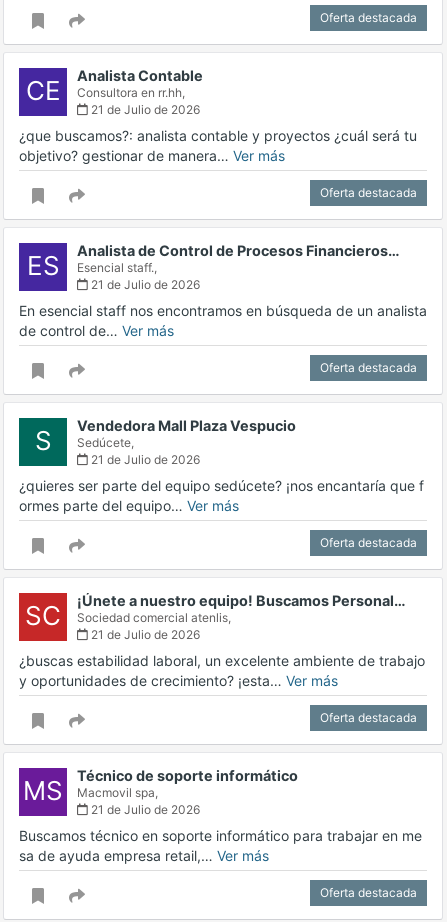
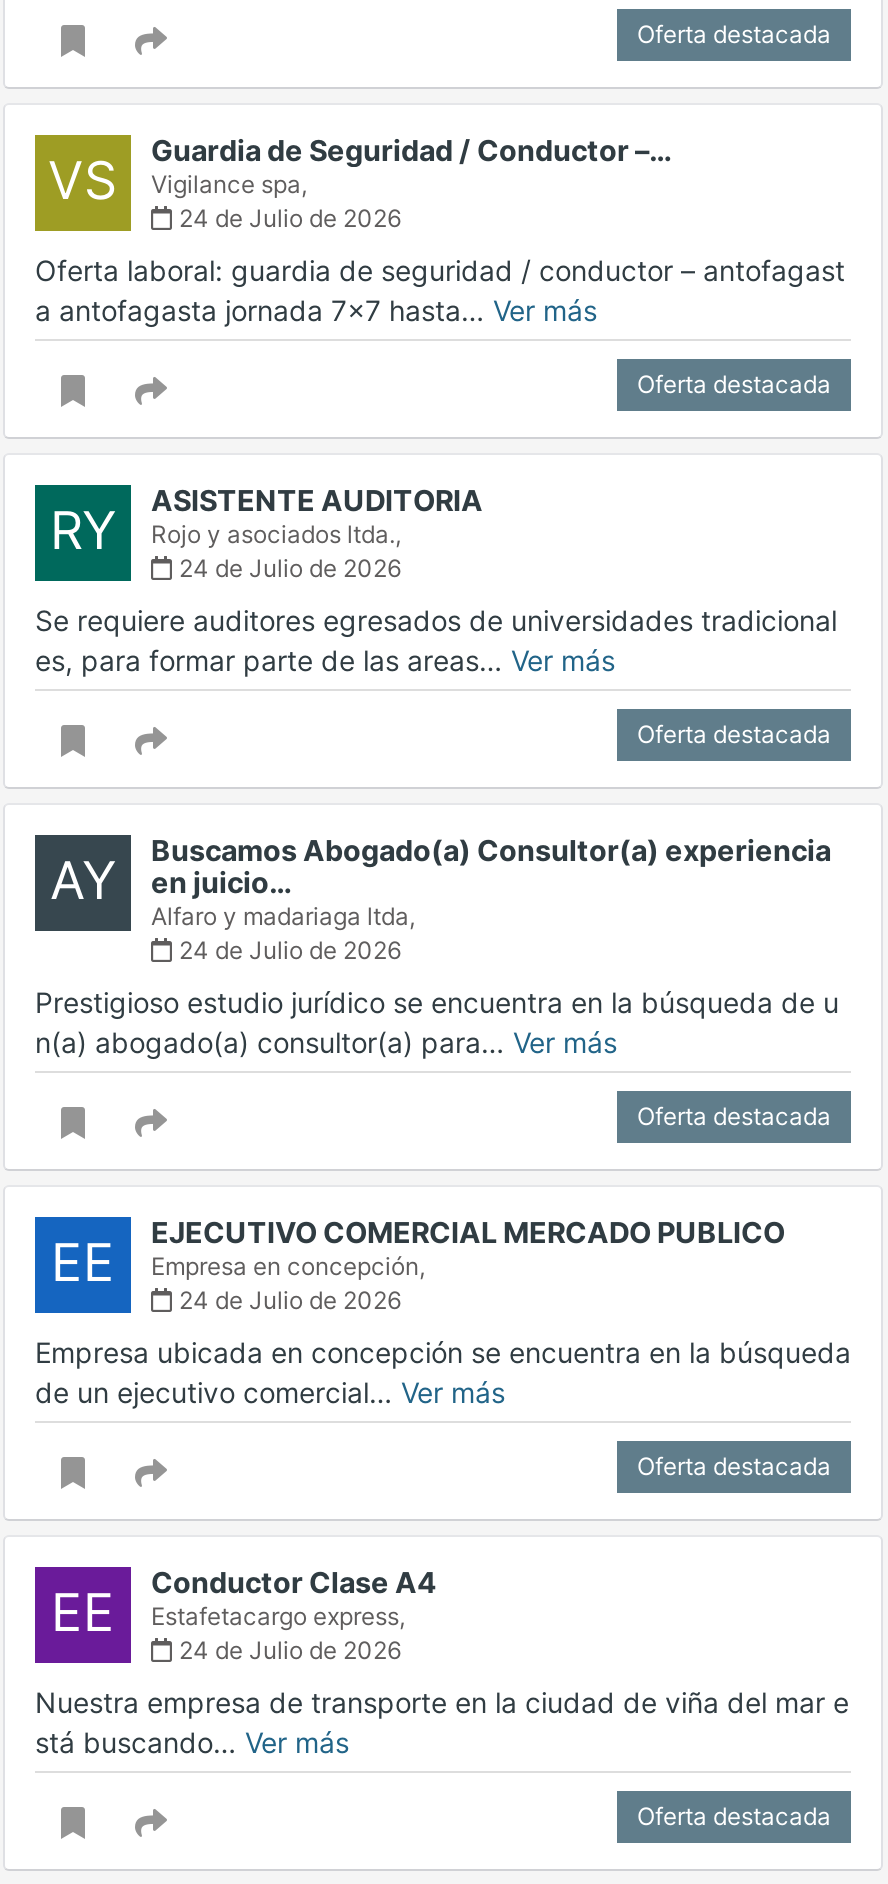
- CE
- Analista Contable
- Consultora en rr.hh,
- 21 de Julio de 2026
+ VS
+ Guardia de Seguridad / Conductor –…
+ Vigilance spa,
+ 24 de Julio de 2026

- ¿que buscamos?: analista contable y proyectos ¿cuál será tu
- objetivo? gestionar de manera… Ver más
+ Oferta laboral: guardia de seguridad / conductor – antofagast
+ a antofagasta jornada 7x7 hasta… Ver más

- ES
- Analista de Control de Procesos Financieros…
- Esencial staff.,
- 21 de Julio de 2026
+ RY
+ ASISTENTE AUDITORIA
+ Rojo y asociados ltda.,
+ 24 de Julio de 2026

- En esencial staff nos encontramos en búsqueda de un analista
- de control de… Ver más
+ Se requiere auditores egresados de universidades tradicional
+ es, para formar parte de las areas… Ver más

- S
- Vendedora Mall Plaza Vespucio
- Sedúcete,
- 21 de Julio de 2026
+ AY
+ Buscamos Abogado(a) Consultor(a) experiencia
+ en juicio…
+ Alfaro y madariaga ltda,
+ 24 de Julio de 2026

- ¿quieres ser parte del equipo sedúcete? ¡nos encantaría que f
- ormes parte del equipo… Ver más
+ Prestigioso estudio jurídico se encuentra en la búsqueda de u
+ n(a) abogado(a) consultor(a) para… Ver más

- SC
- ¡Únete a nuestro equipo! Buscamos Personal…
- Sociedad comercial atenlis,
- 21 de Julio de 2026
+ EE
+ EJECUTIVO COMERCIAL MERCADO PUBLICO
+ Empresa en concepción,
+ 24 de Julio de 2026

- ¿buscas estabilidad laboral, un excelente ambiente de trabajo
- y oportunidades de crecimiento? ¡esta… Ver más
+ Empresa ubicada en concepción se encuentra en la búsqueda
+ de un ejecutivo comercial… Ver más

- MS
- Técnico de soporte informático
- Macmovil spa,
- 21 de Julio de 2026
+ EE
+ Conductor Clase A4
+ Estafetacargo express,
+ 24 de Julio de 2026

- Buscamos técnico en soporte informático para trabajar en me
- sa de ayuda empresa retail,… Ver más
+ Nuestra empresa de transporte en la ciudad de viña del mar e
+ stá buscando… Ver más
